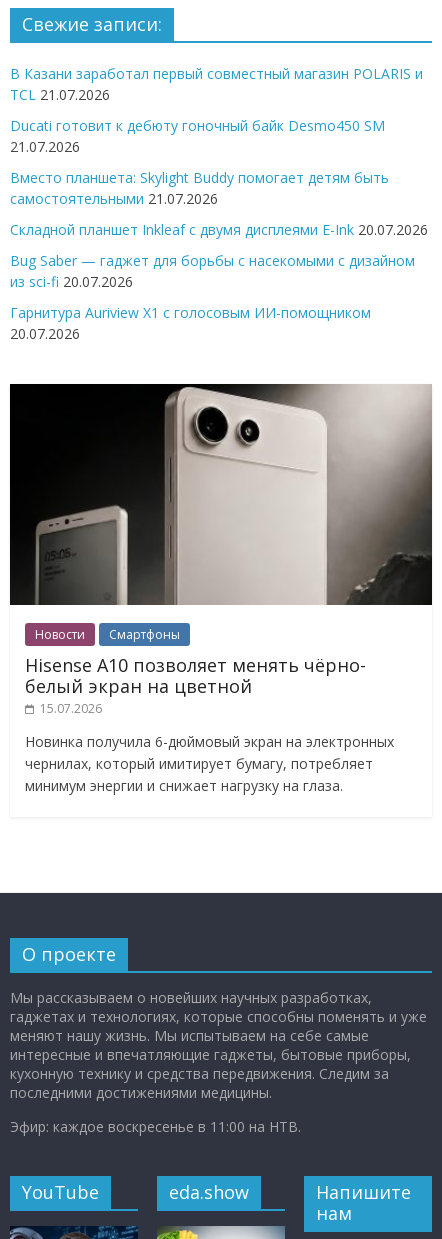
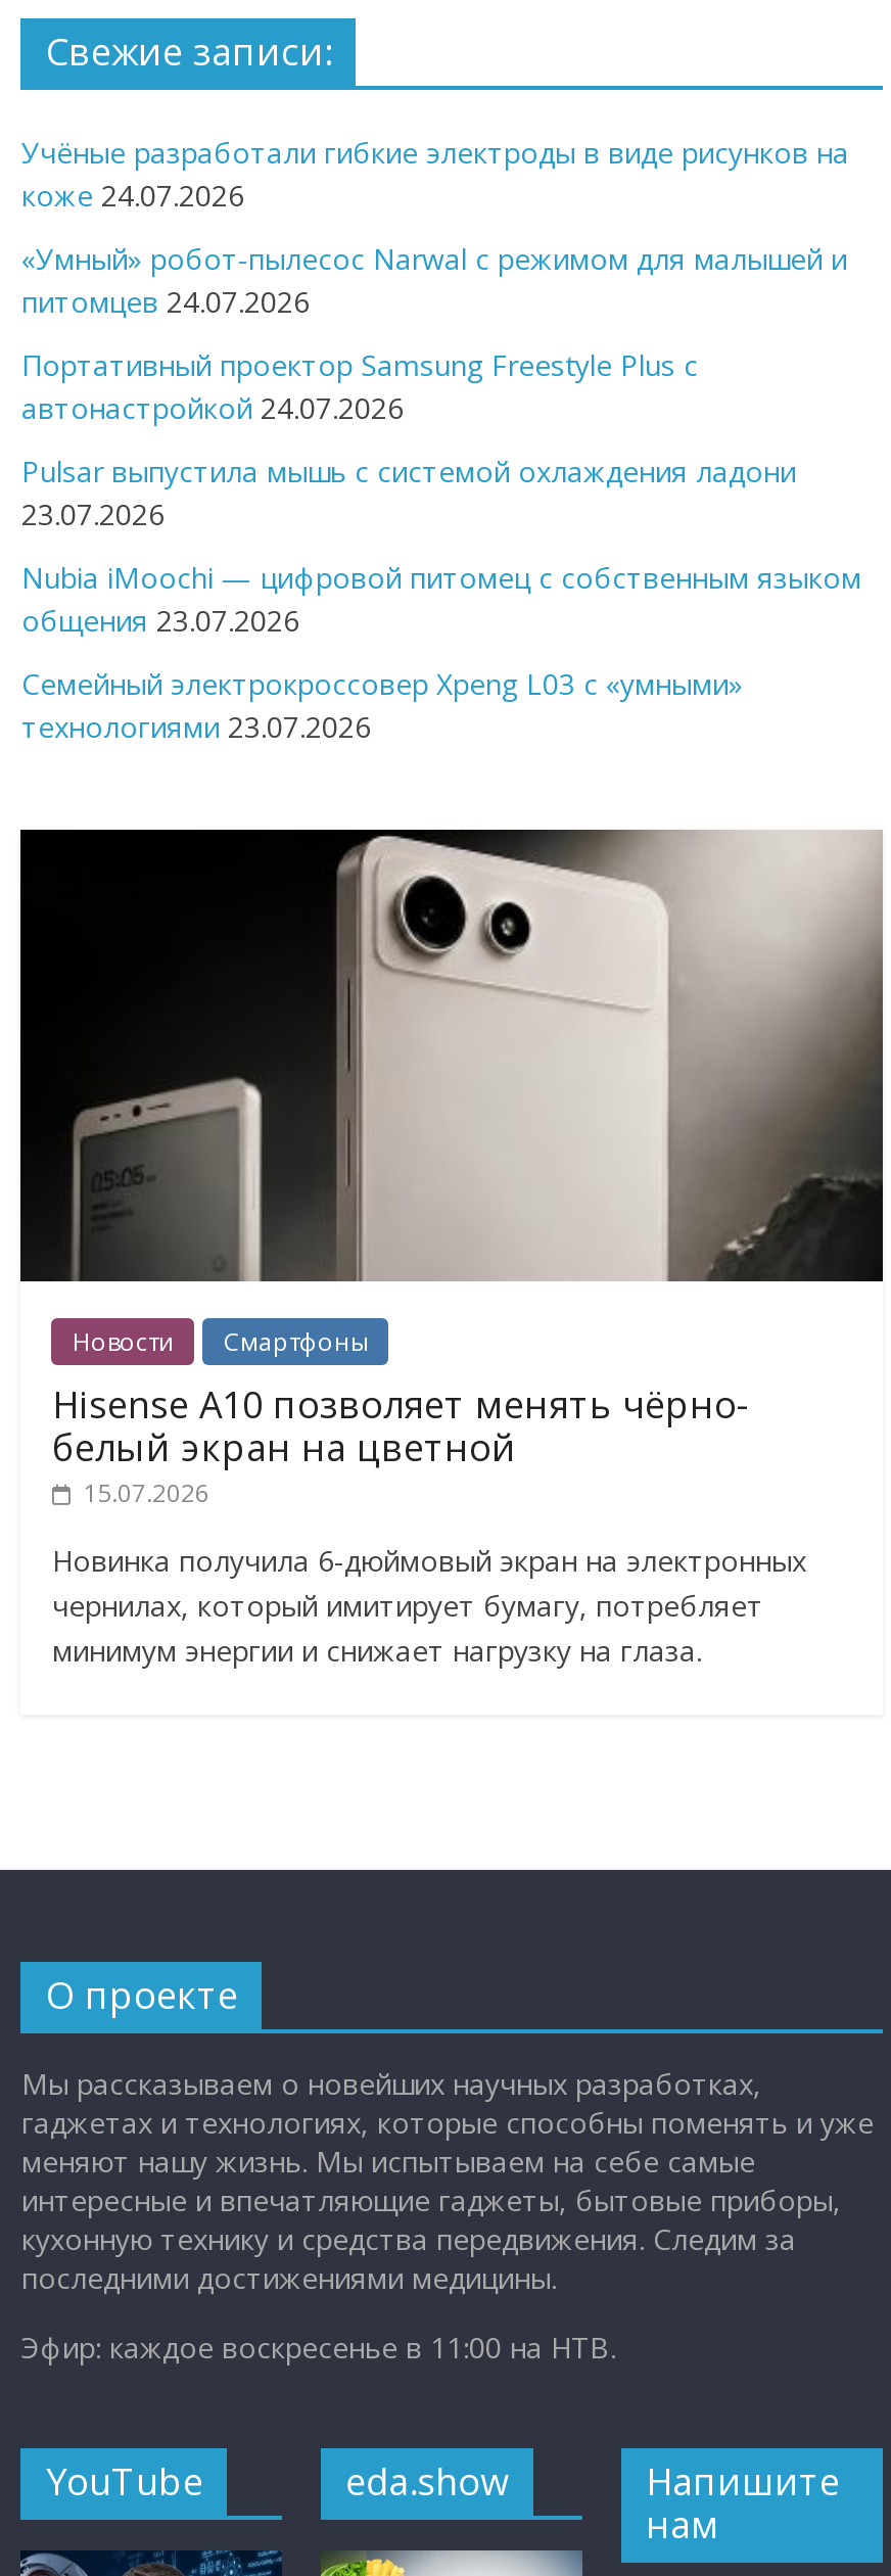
- В Казани заработал первый совместный магазин POLARIS и
- TCL 21.07.2026
+ Учёные разработали гибкие электроды в виде рисунков на
+ коже 24.07.2026

- Ducati готовит к дебюту гоночный байк Desmo450 SM
- 21.07.2026
+ «Умный» робот-пылесос Narwal с режимом для малышей и
+ питомцев 24.07.2026

- Вместо планшета: Skylight Buddy помогает детям быть
- самостоятельными 21.07.2026
+ Портативный проектор Samsung Freestyle Plus с
+ автонастройкой 24.07.2026

- Складной планшет Inkleaf с двумя дисплеями E-Ink 20.07.2026
+ Pulsar выпустила мышь с системой охлаждения ладони
+ 23.07.2026

- Bug Saber — гаджет для борьбы с насекомыми с дизайном
- из sci-fi 20.07.2026
+ Nubia iMoochi — цифровой питомец с собственным языком
+ общения 23.07.2026

- Гарнитура Auriview X1 с голосовым ИИ-помощником
- 20.07.2026
+ Семейный электрокроссовер Xpeng L03 с «умными»
+ технологиями 23.07.2026
